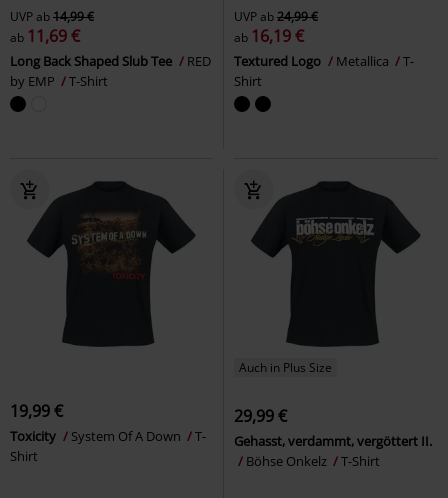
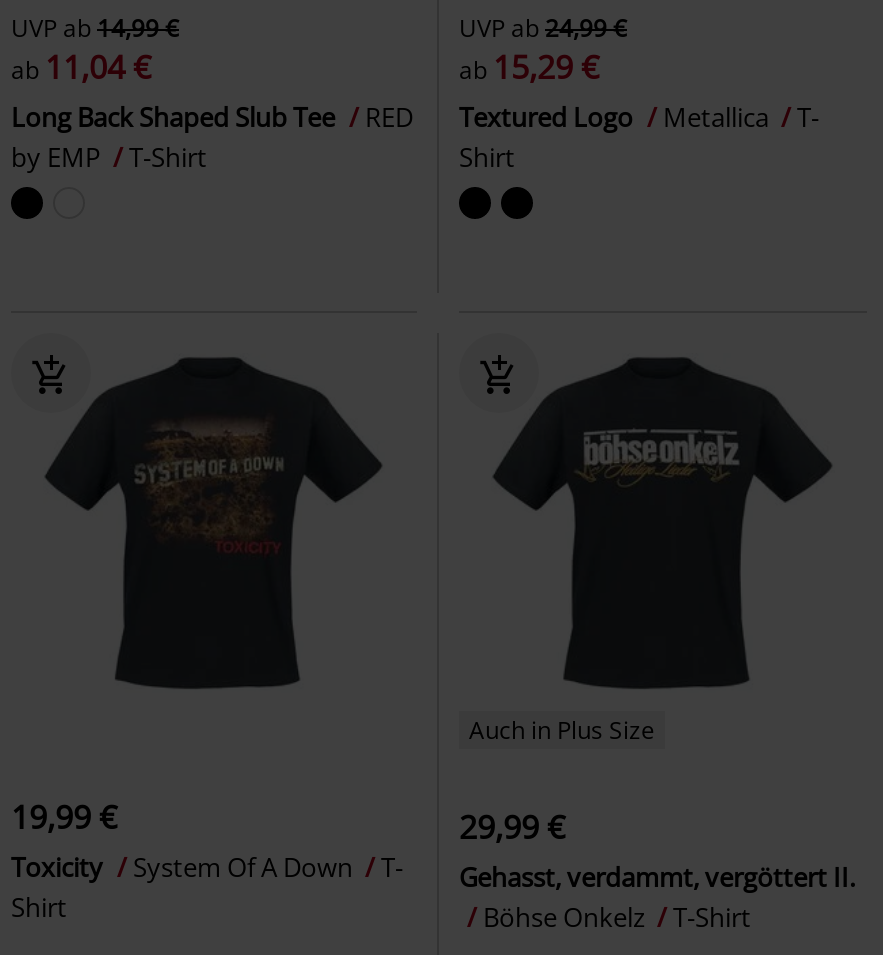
- ab 11,69 €
+ ab 11,04 €

- ab 16,19 €
+ ab 15,29 €
